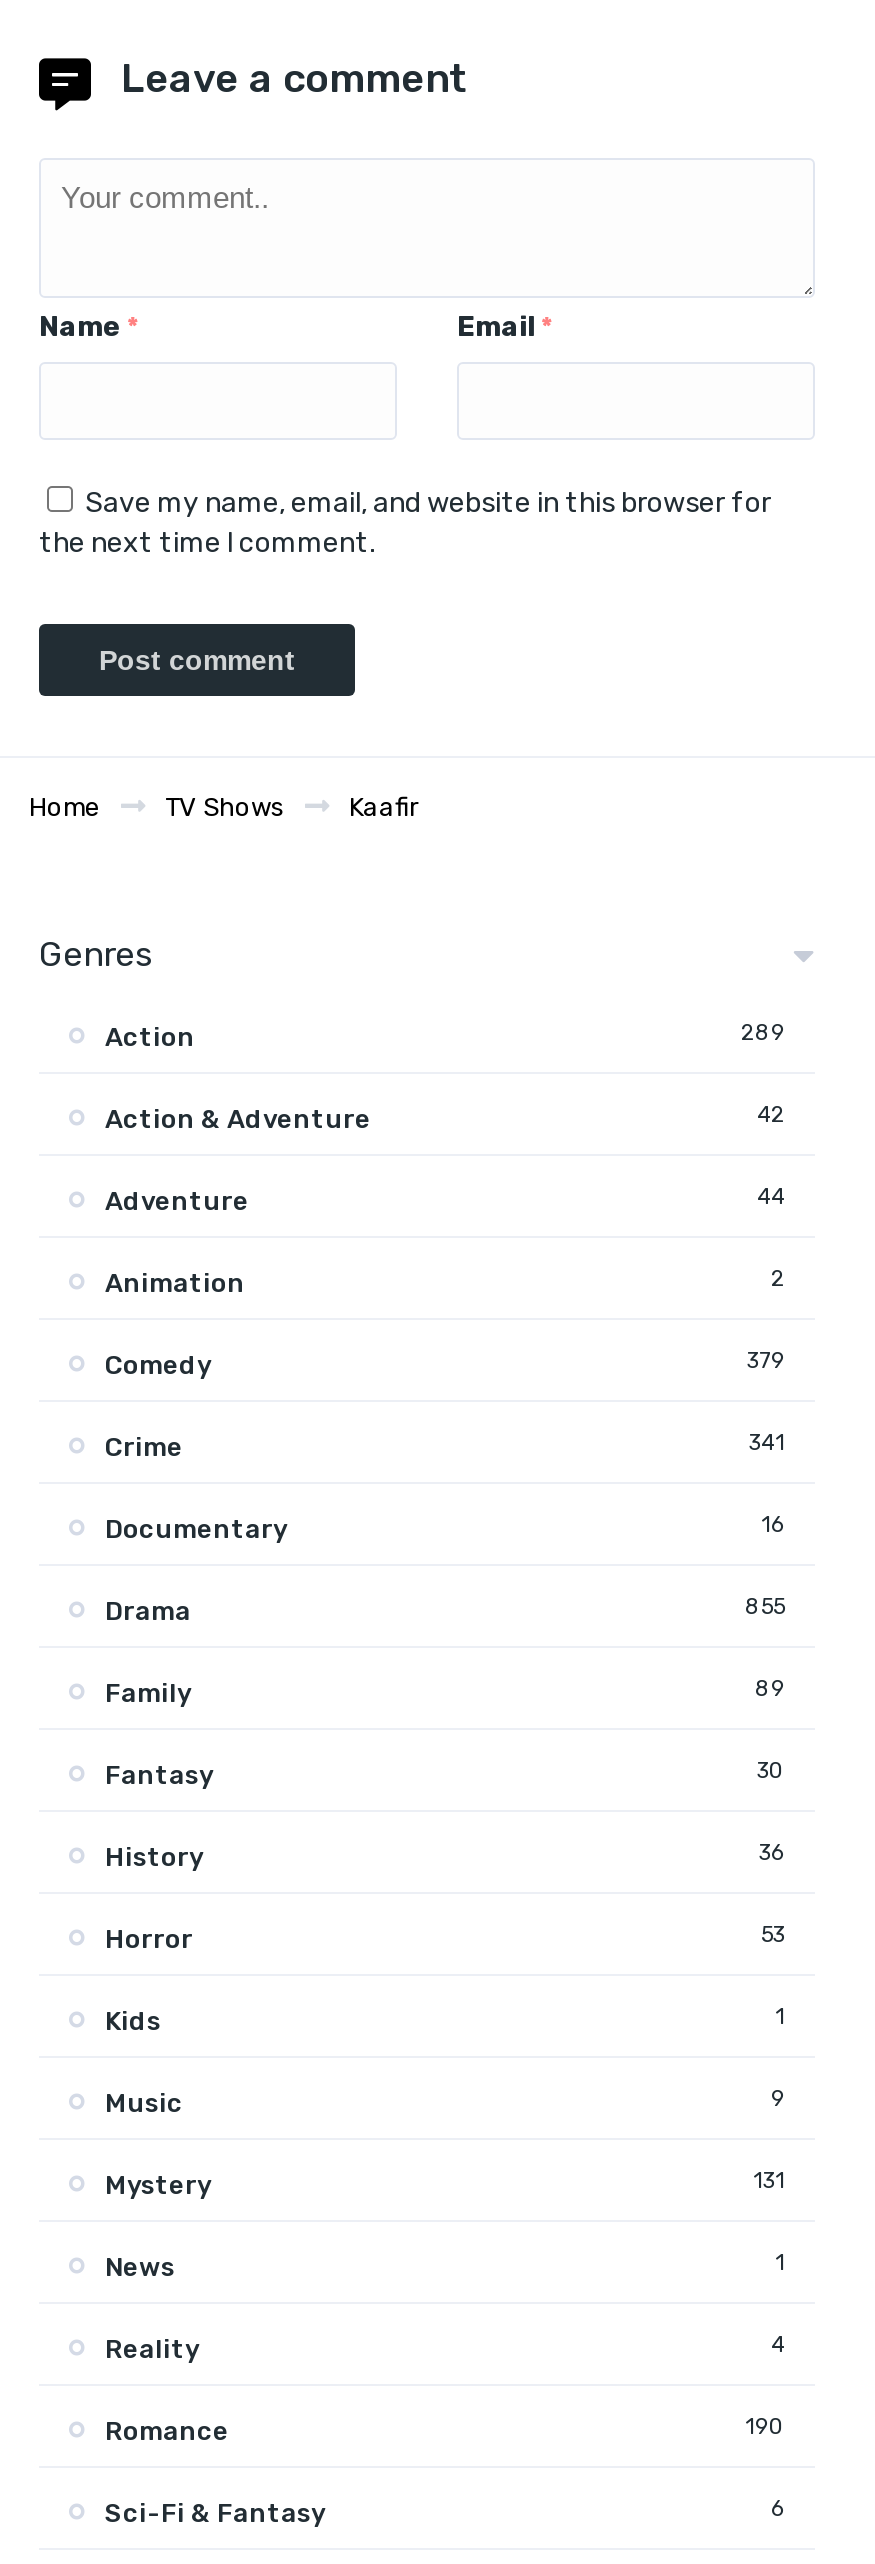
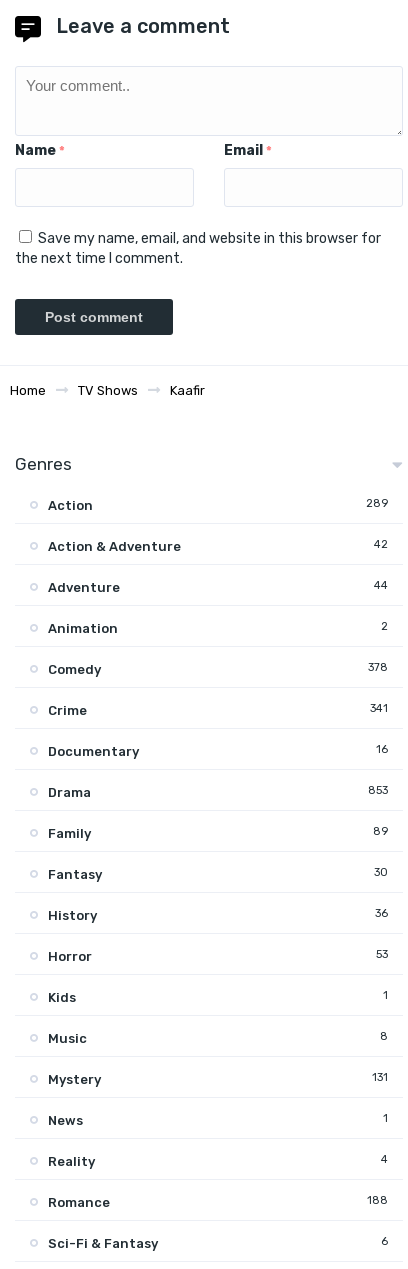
- 379
+ 378

- 855
+ 853

- 9
+ 8

- 190
+ 188
